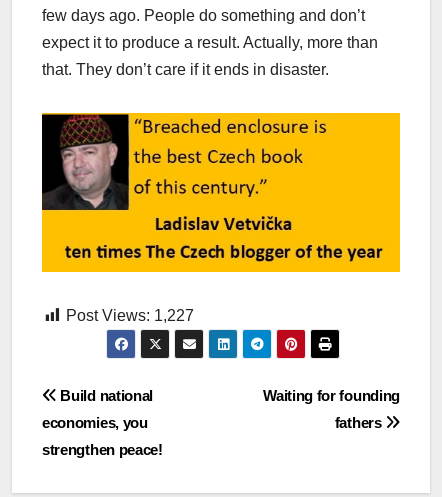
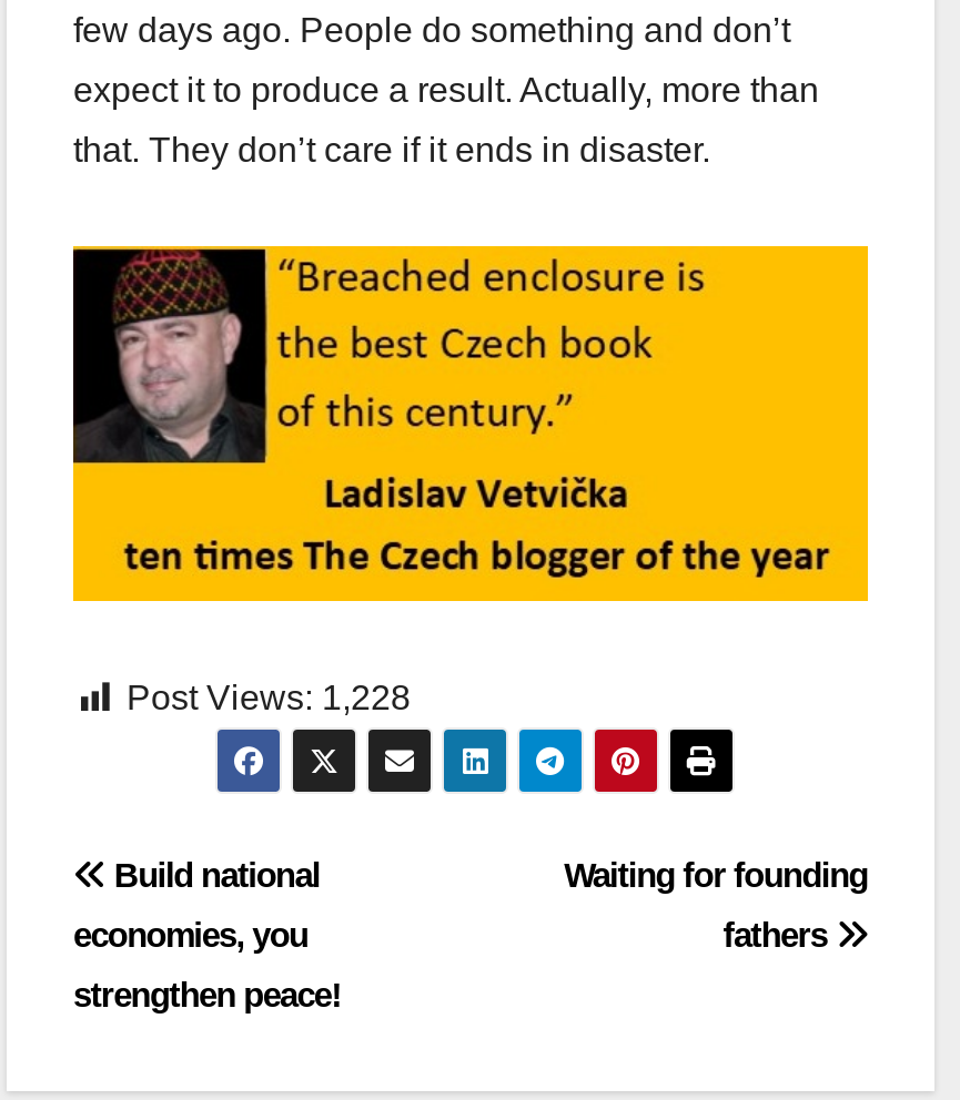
- Post Views: 1,227
+ Post Views: 1,228
